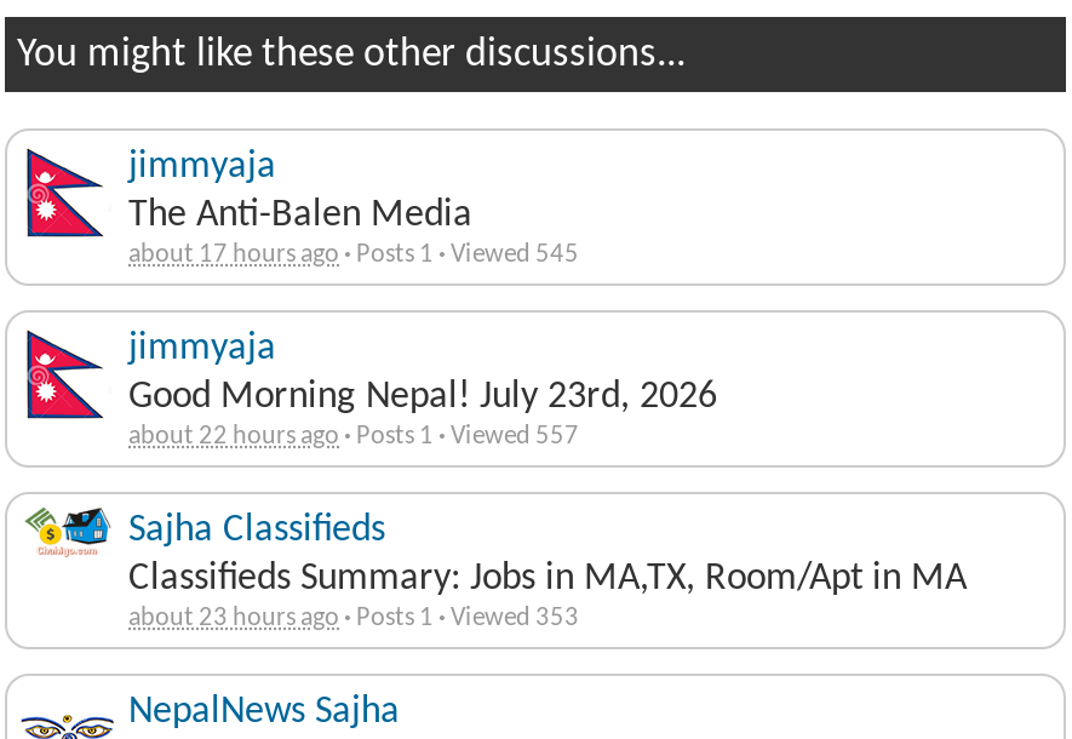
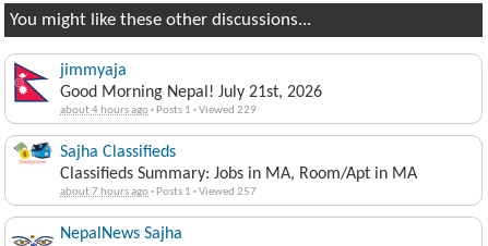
- The Anti-Balen Media
- about 17 hours ago · Posts 1 · Viewed 545
- jimmyaja
- Good Morning Nepal! July 23rd, 2026
- about 22 hours ago · Posts 1 · Viewed 557
+ Good Morning Nepal! July 21st, 2026
+ about 4 hours ago · Posts 1 · Viewed 229

- Classifieds Summary: Jobs in MA,TX, Room/Apt in MA
+ Classifieds Summary: Jobs in MA, Room/Apt in MA

- about 23 hours ago · Posts 1 · Viewed 353
+ about 7 hours ago · Posts 1 · Viewed 257
